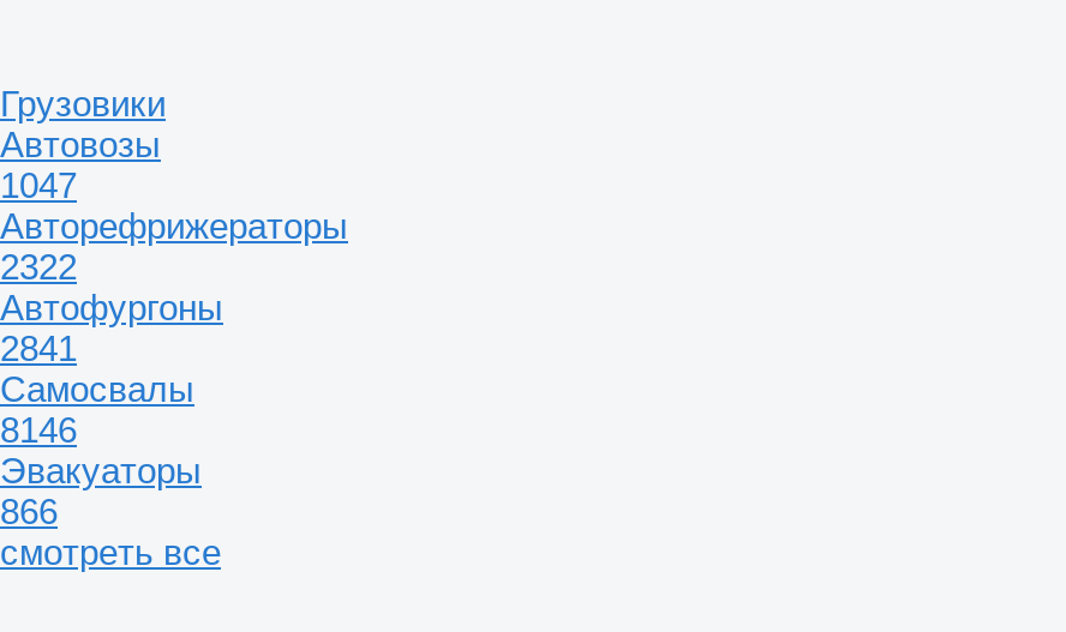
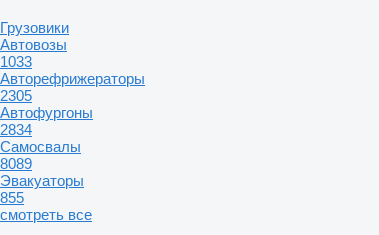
- 1047
+ 1033

- 2322
+ 2305

- 2841
+ 2834

- 8146
+ 8089

- 866
+ 855
